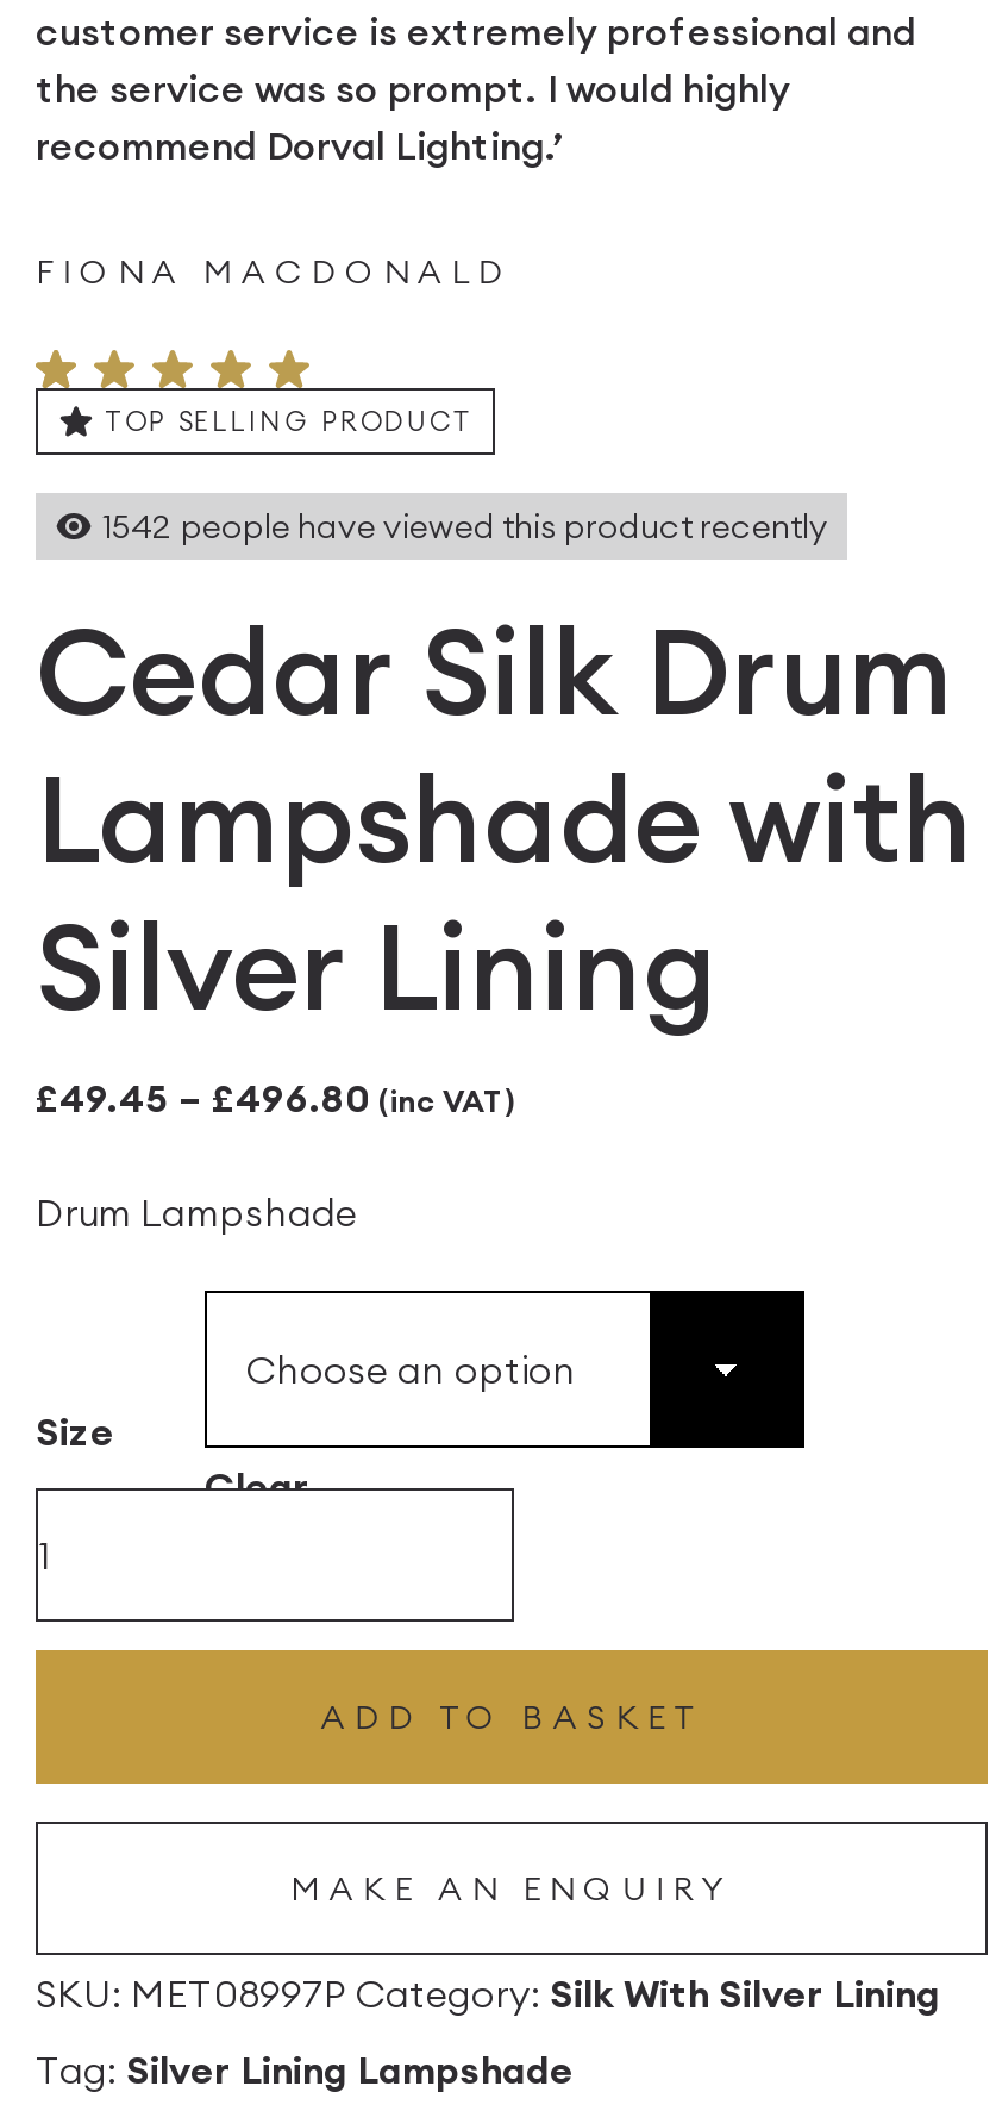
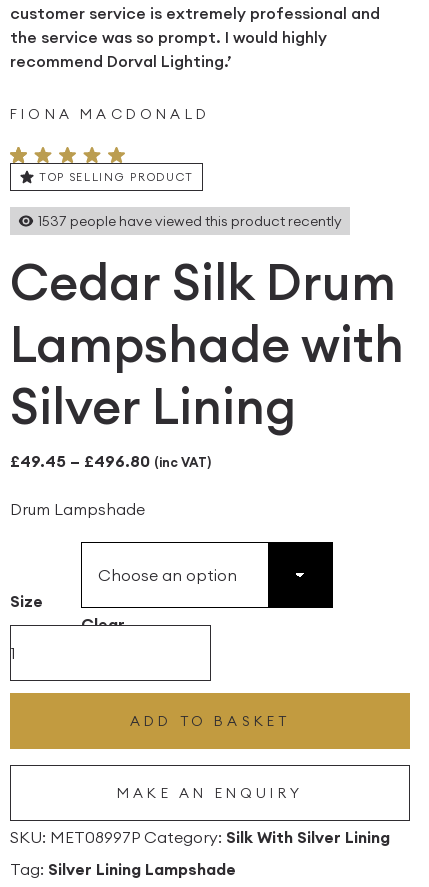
- 1542 people have viewed this product recently
+ 1537 people have viewed this product recently
